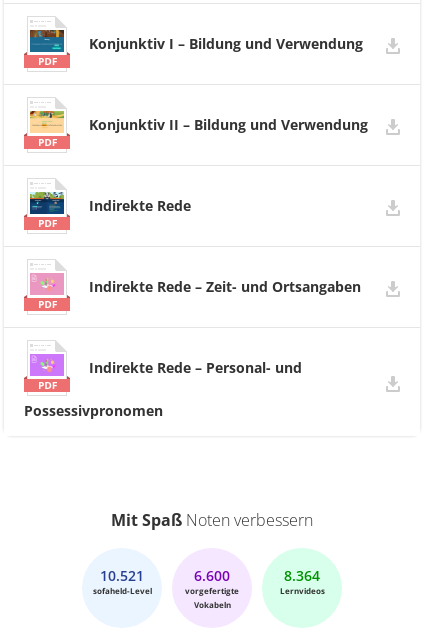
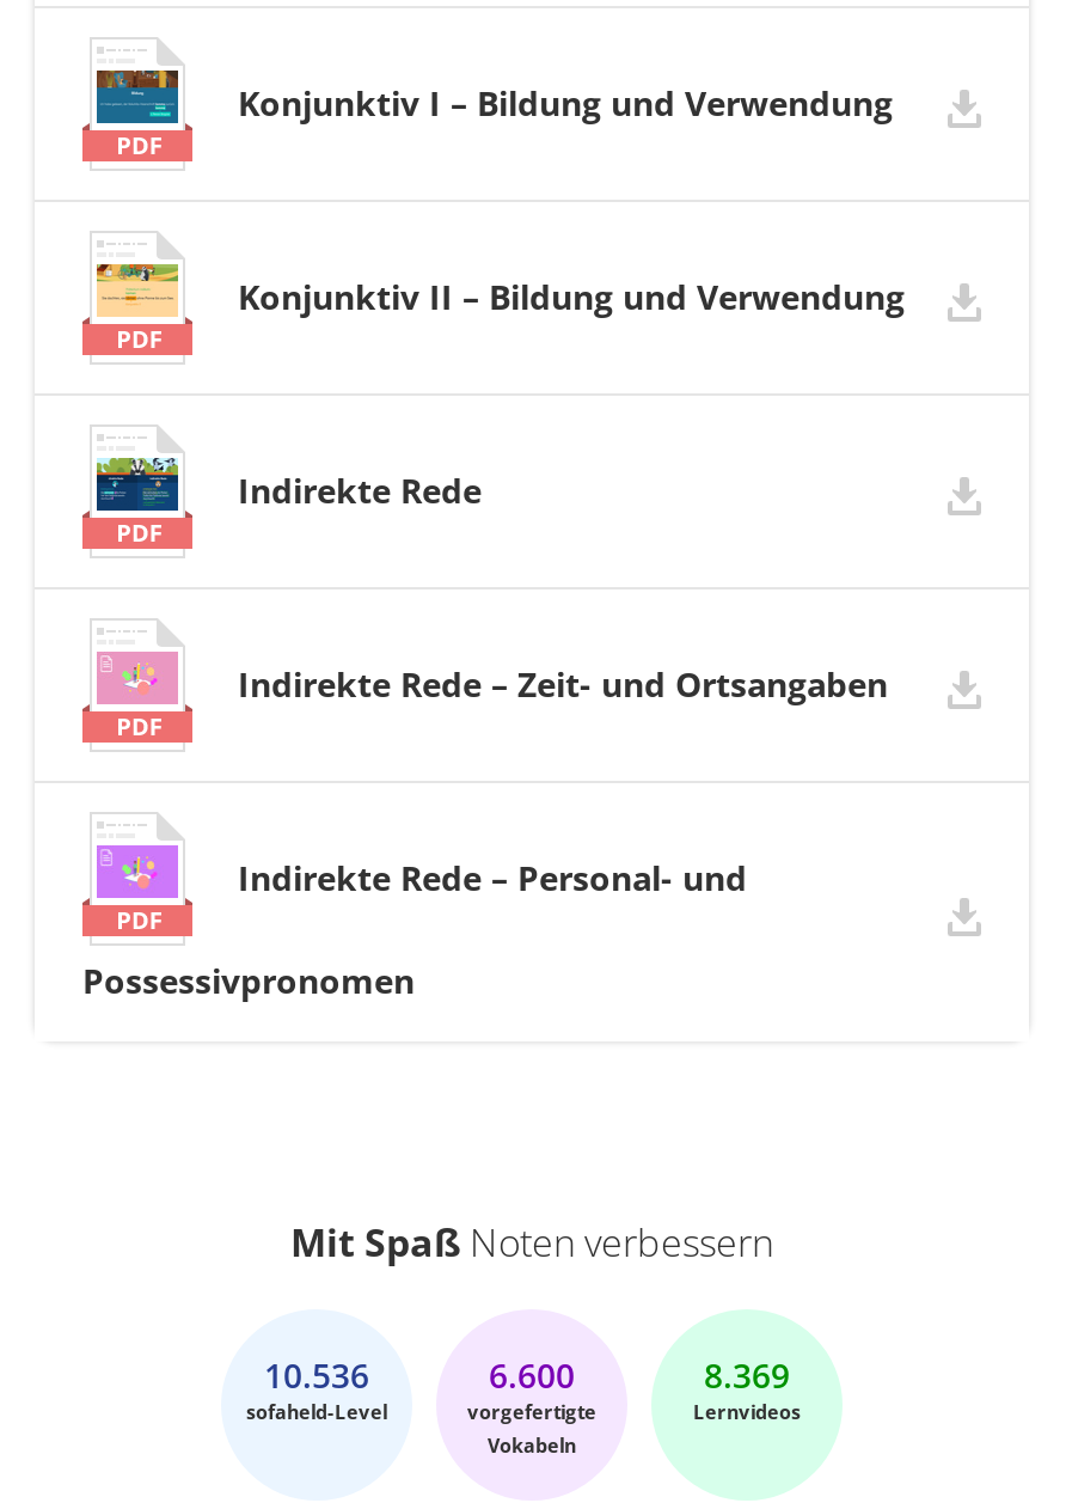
- 10.521
+ 10.536

- 8.364
+ 8.369
